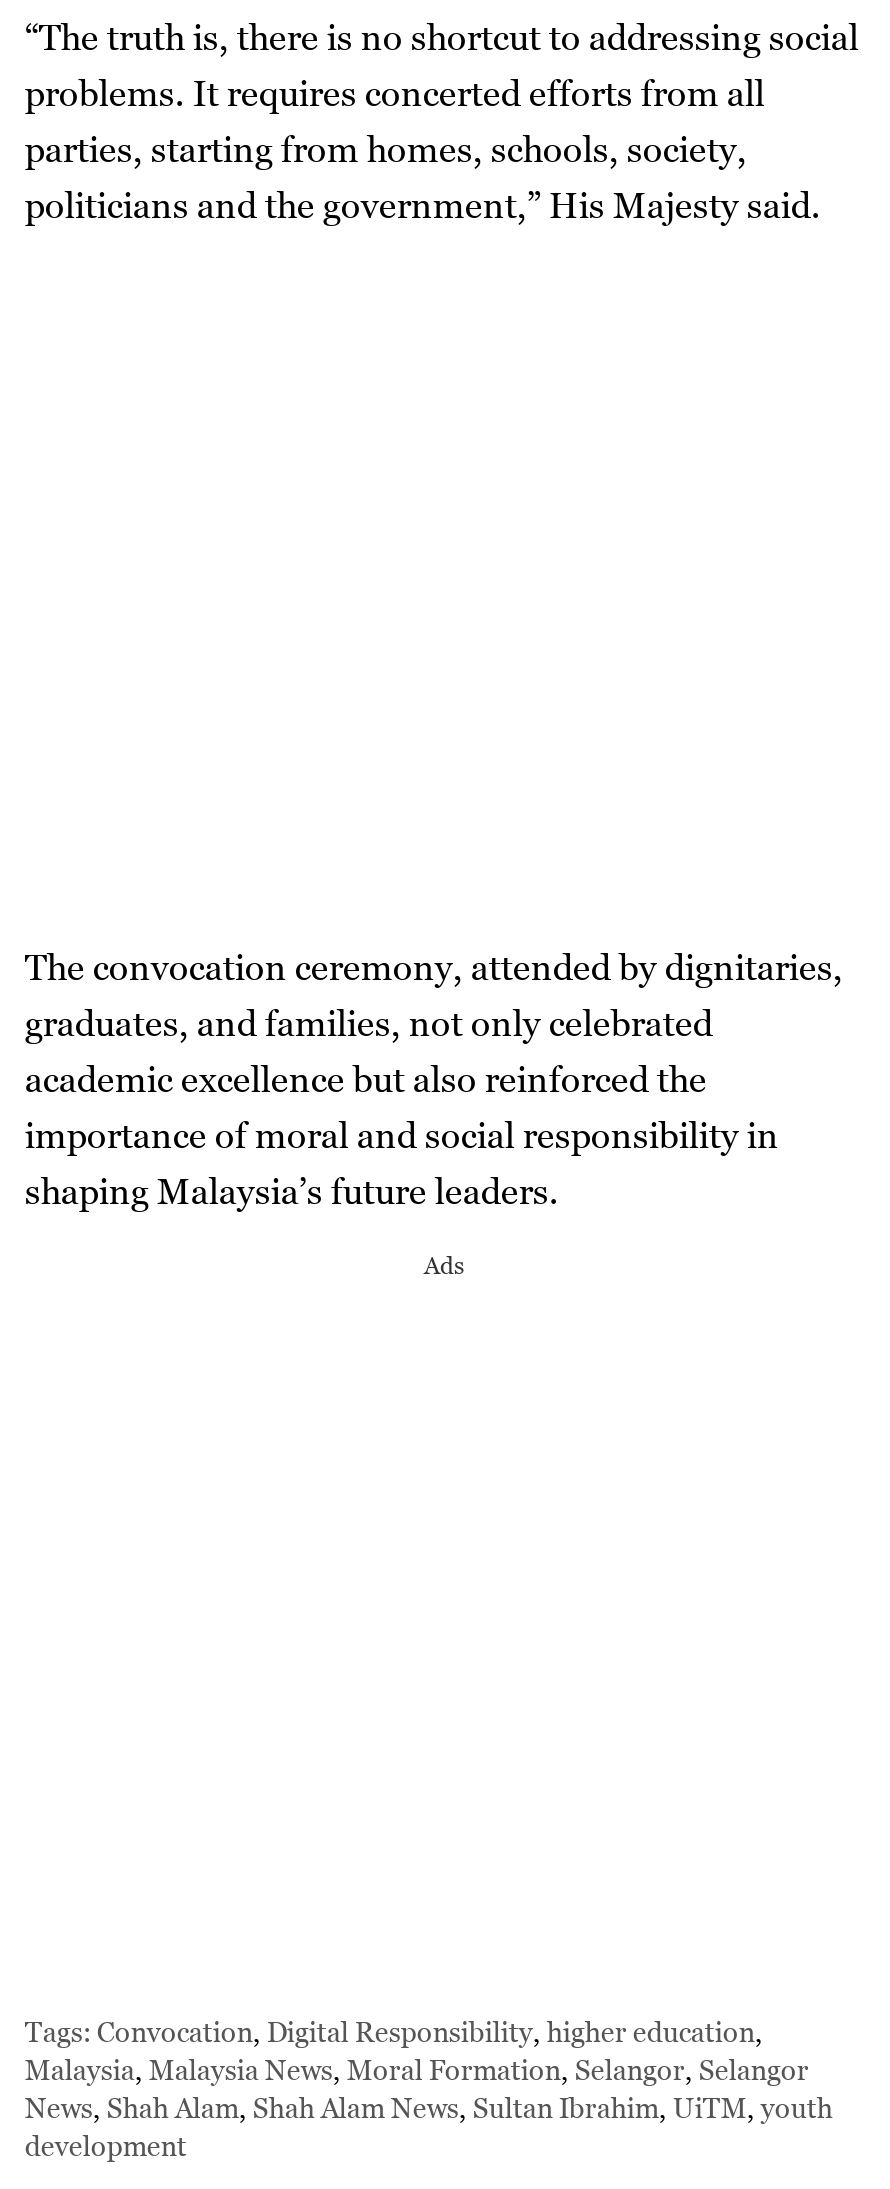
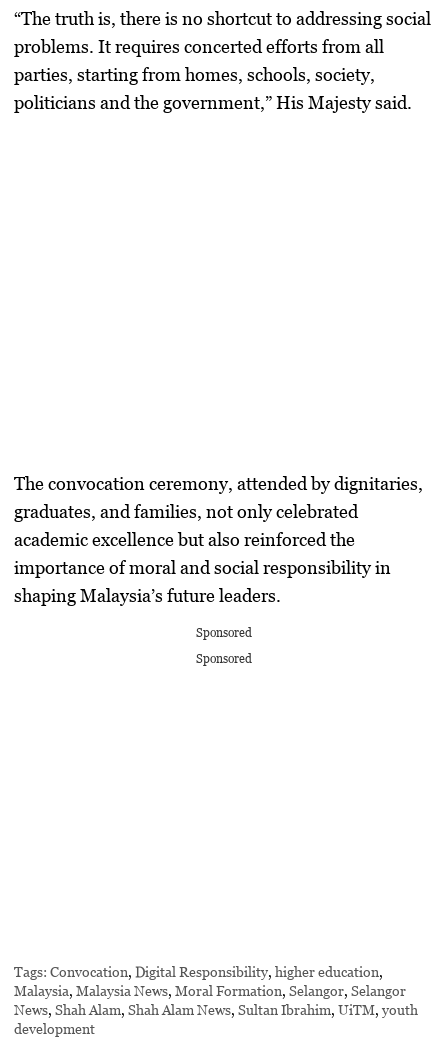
- Ads
+ Sponsored
+ Sponsored
